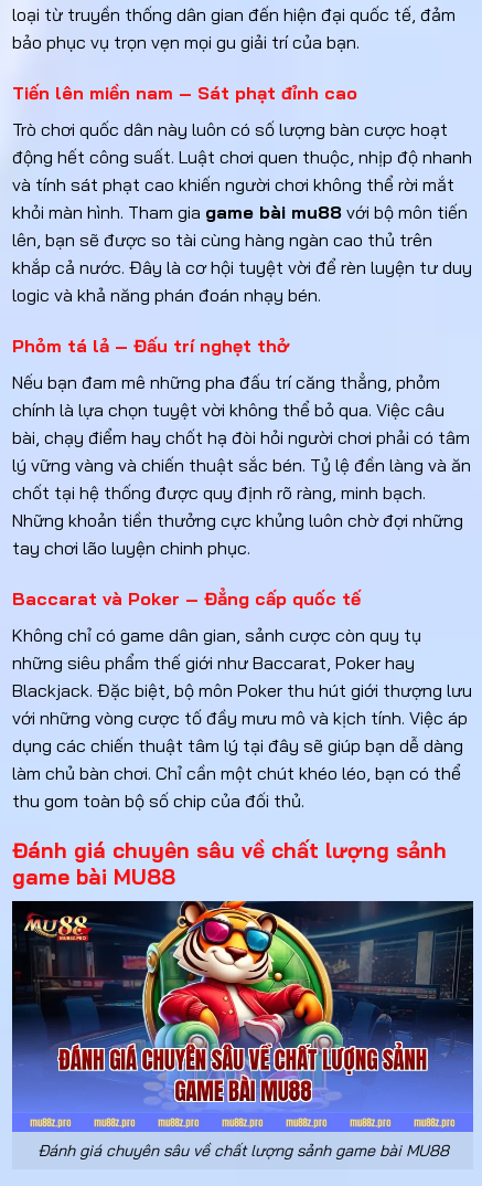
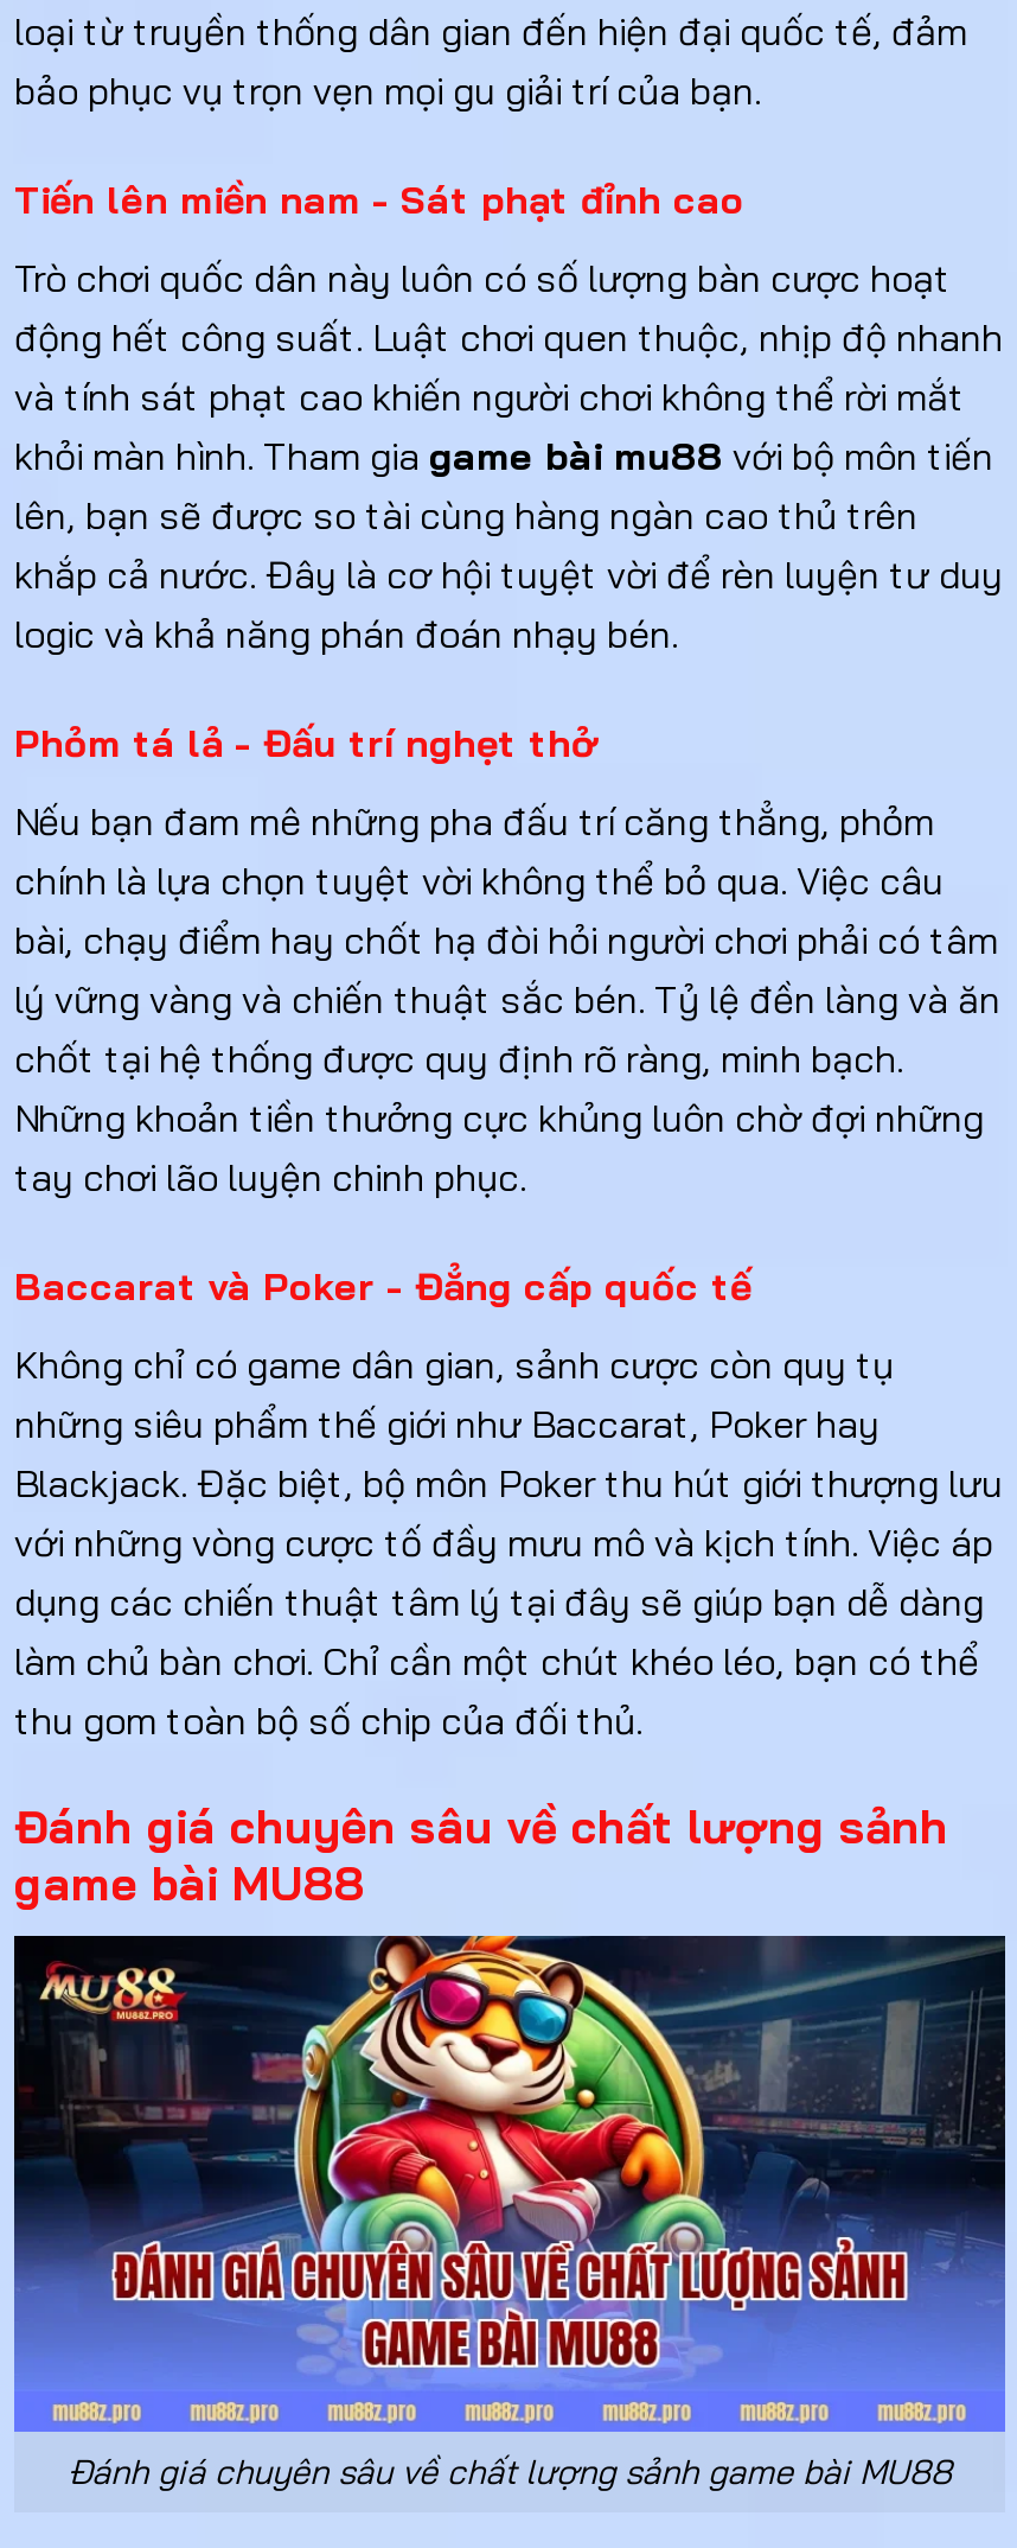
- Tiến lên miền nam – Sát phạt đỉnh cao
+ Tiến lên miền nam - Sát phạt đỉnh cao

- Phỏm tá lả – Đấu trí nghẹt thở
+ Phỏm tá lả - Đấu trí nghẹt thở

- Baccarat và Poker – Đẳng cấp quốc tế
+ Baccarat và Poker - Đẳng cấp quốc tế
